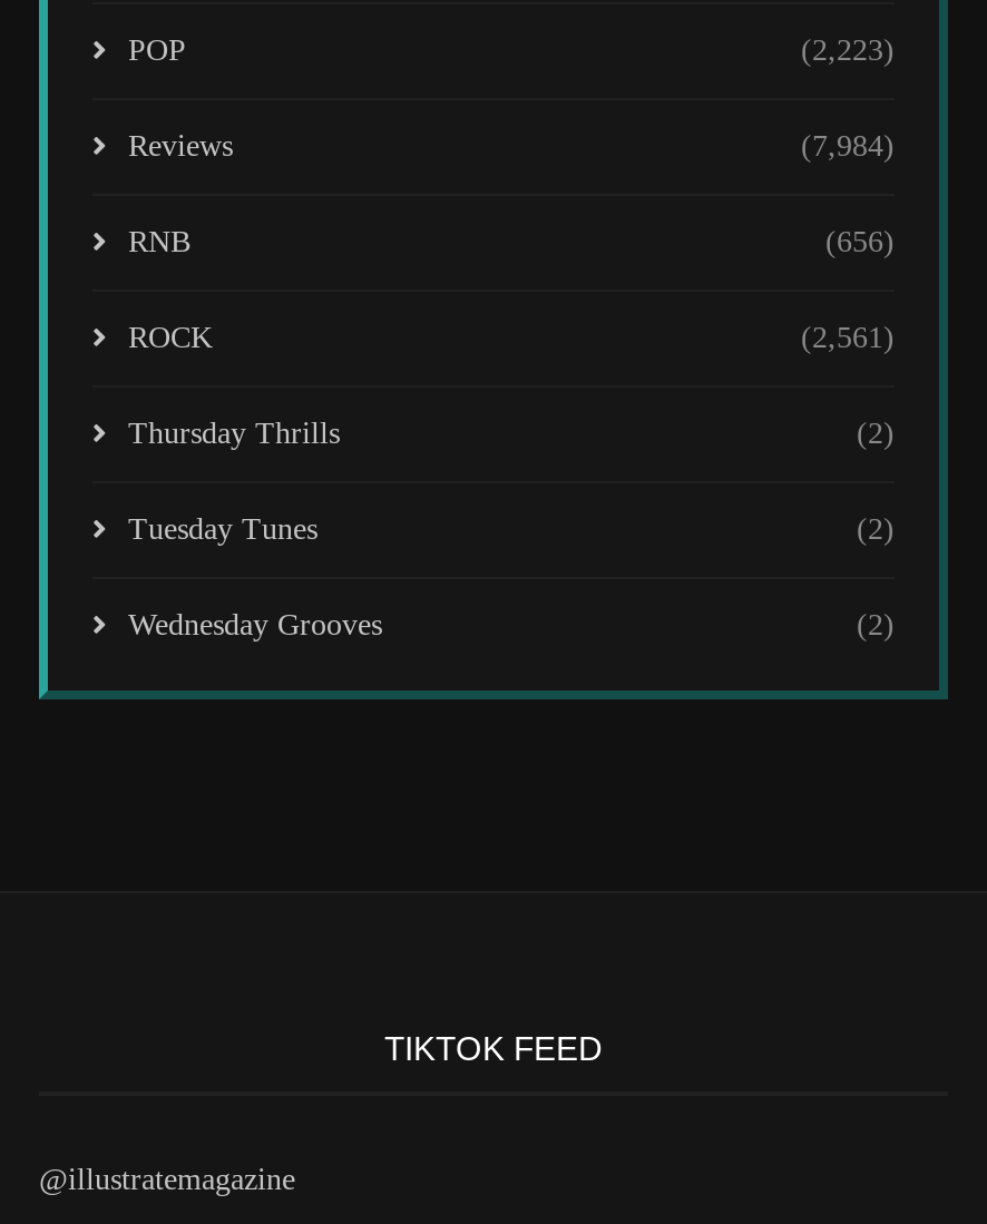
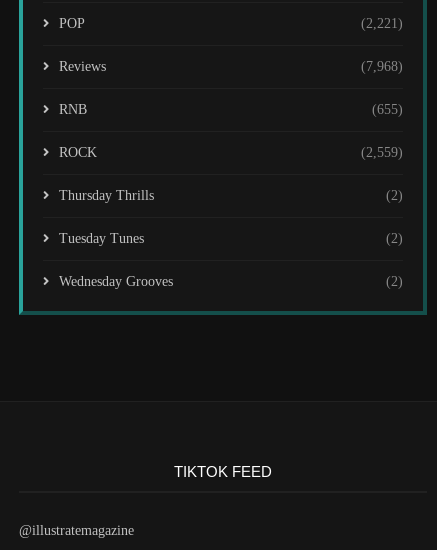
- (2,223)
+ (2,221)

- (7,984)
+ (7,968)

- (656)
+ (655)

- (2,561)
+ (2,559)
